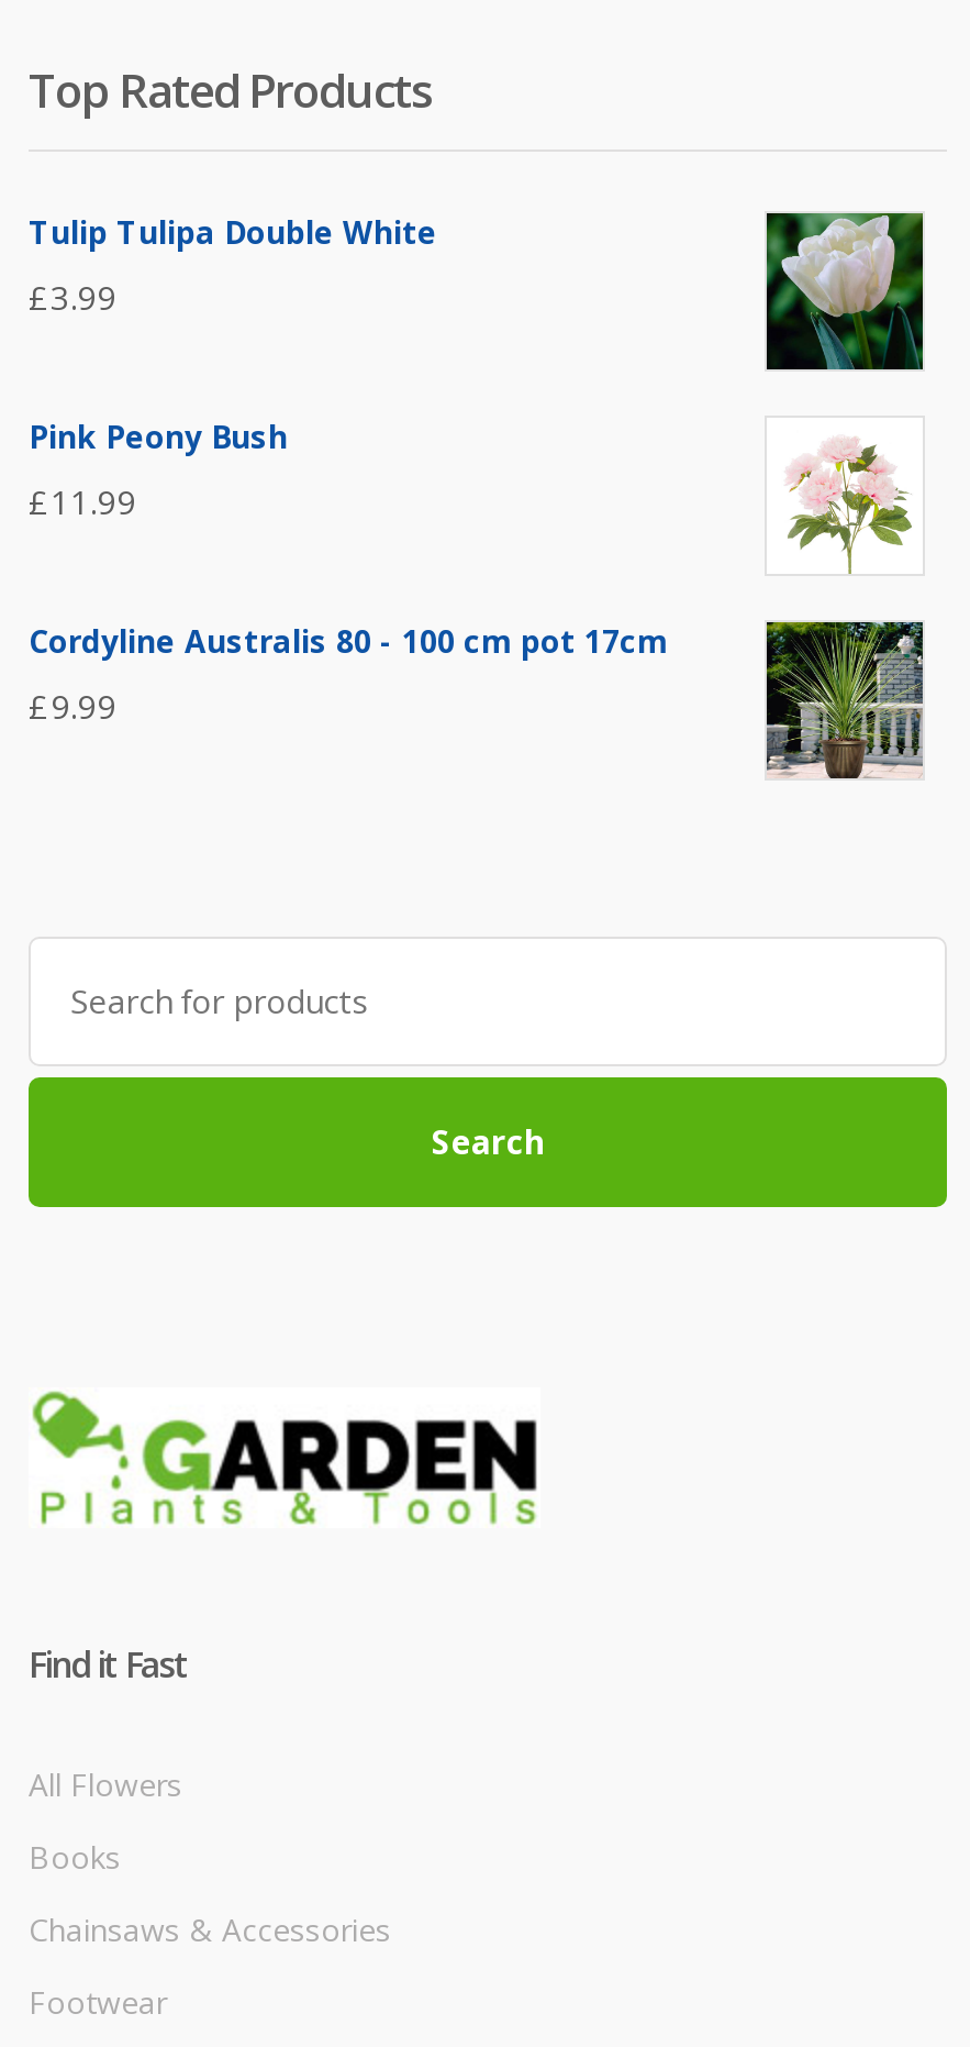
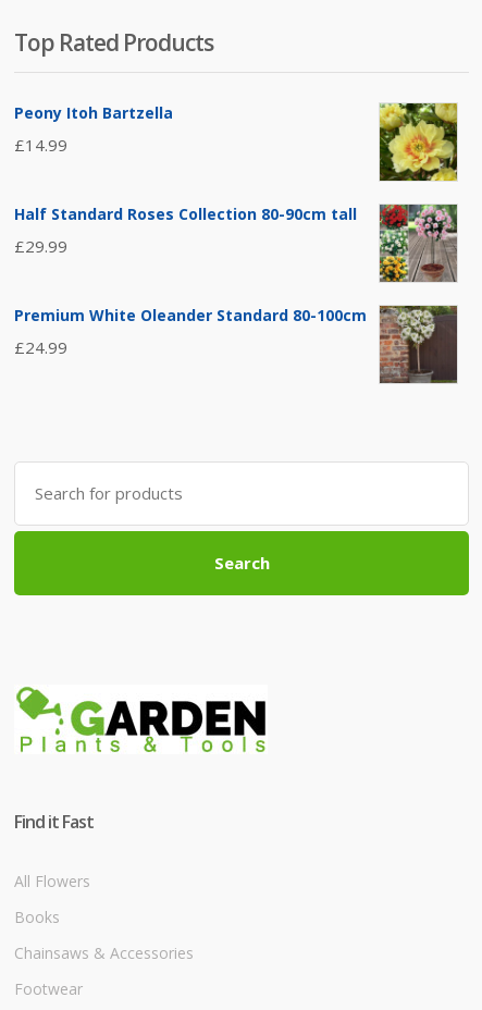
- Tulip Tulipa Double White
+ Peony Itoh Bartzella

- [image]
+ [image]

- £3.99
+ £14.99

- Pink Peony Bush
+ Half Standard Roses Collection 80-90cm tall

- [image]
+ [image]

- £11.99
+ £29.99

- Cordyline Australis 80 - 100 cm pot 17cm
+ Premium White Oleander Standard 80-100cm

- [image]
+ [image]

- £9.99
+ £24.99
